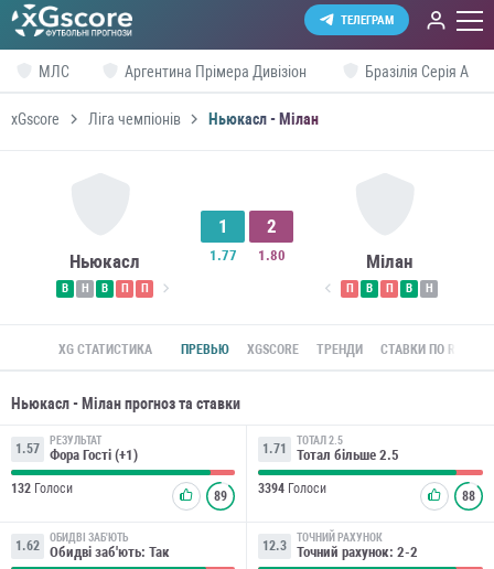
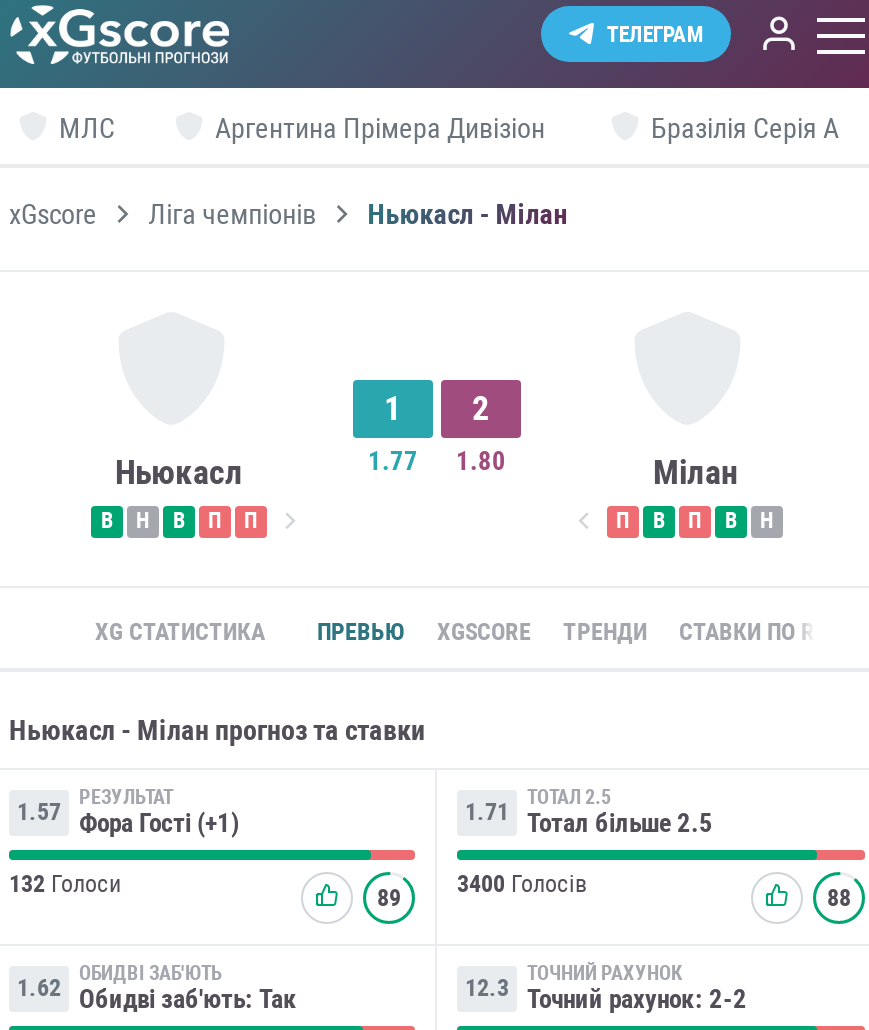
- 89 3394 Голоси
+ 89 3400 Голосів
